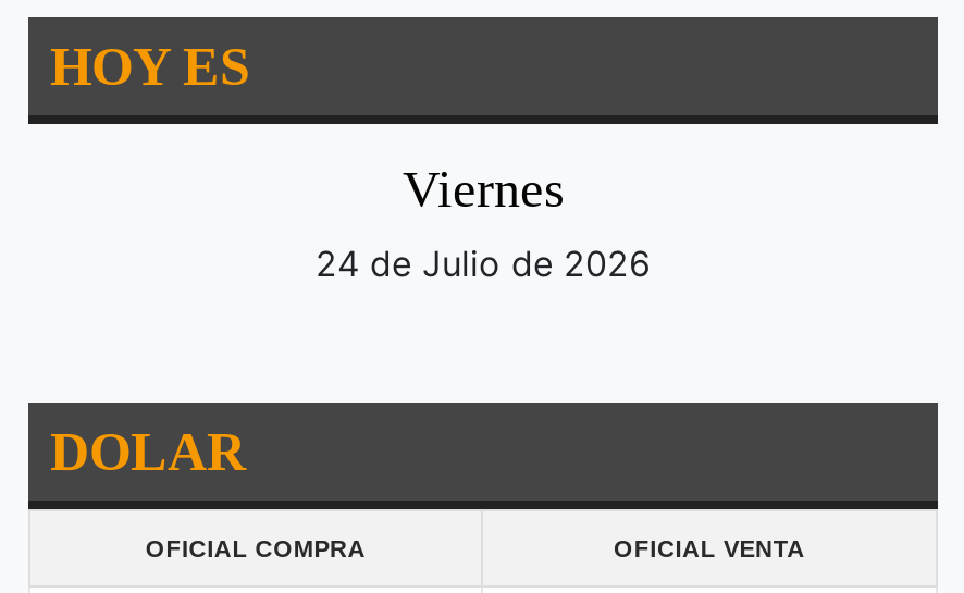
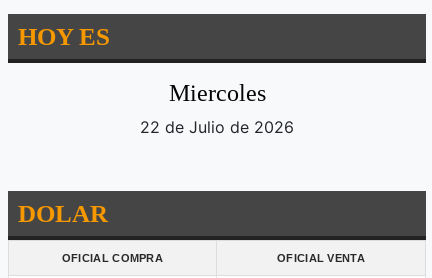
- Viernes
- 24 de Julio de 2026
+ Miercoles
+ 22 de Julio de 2026
